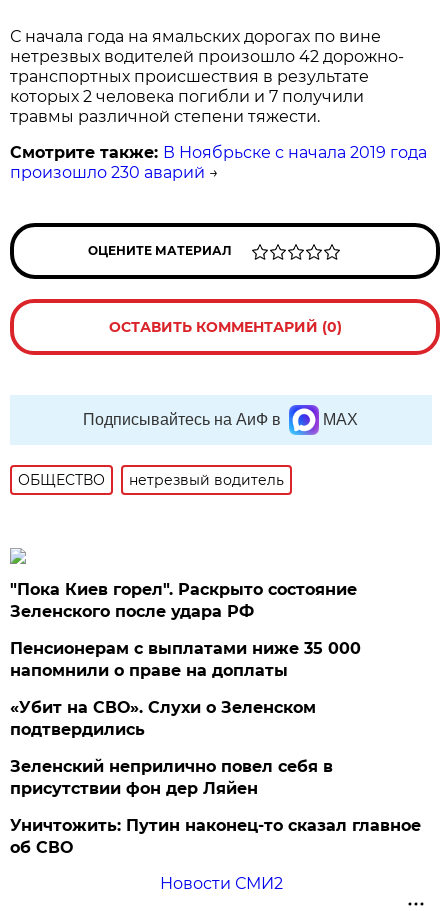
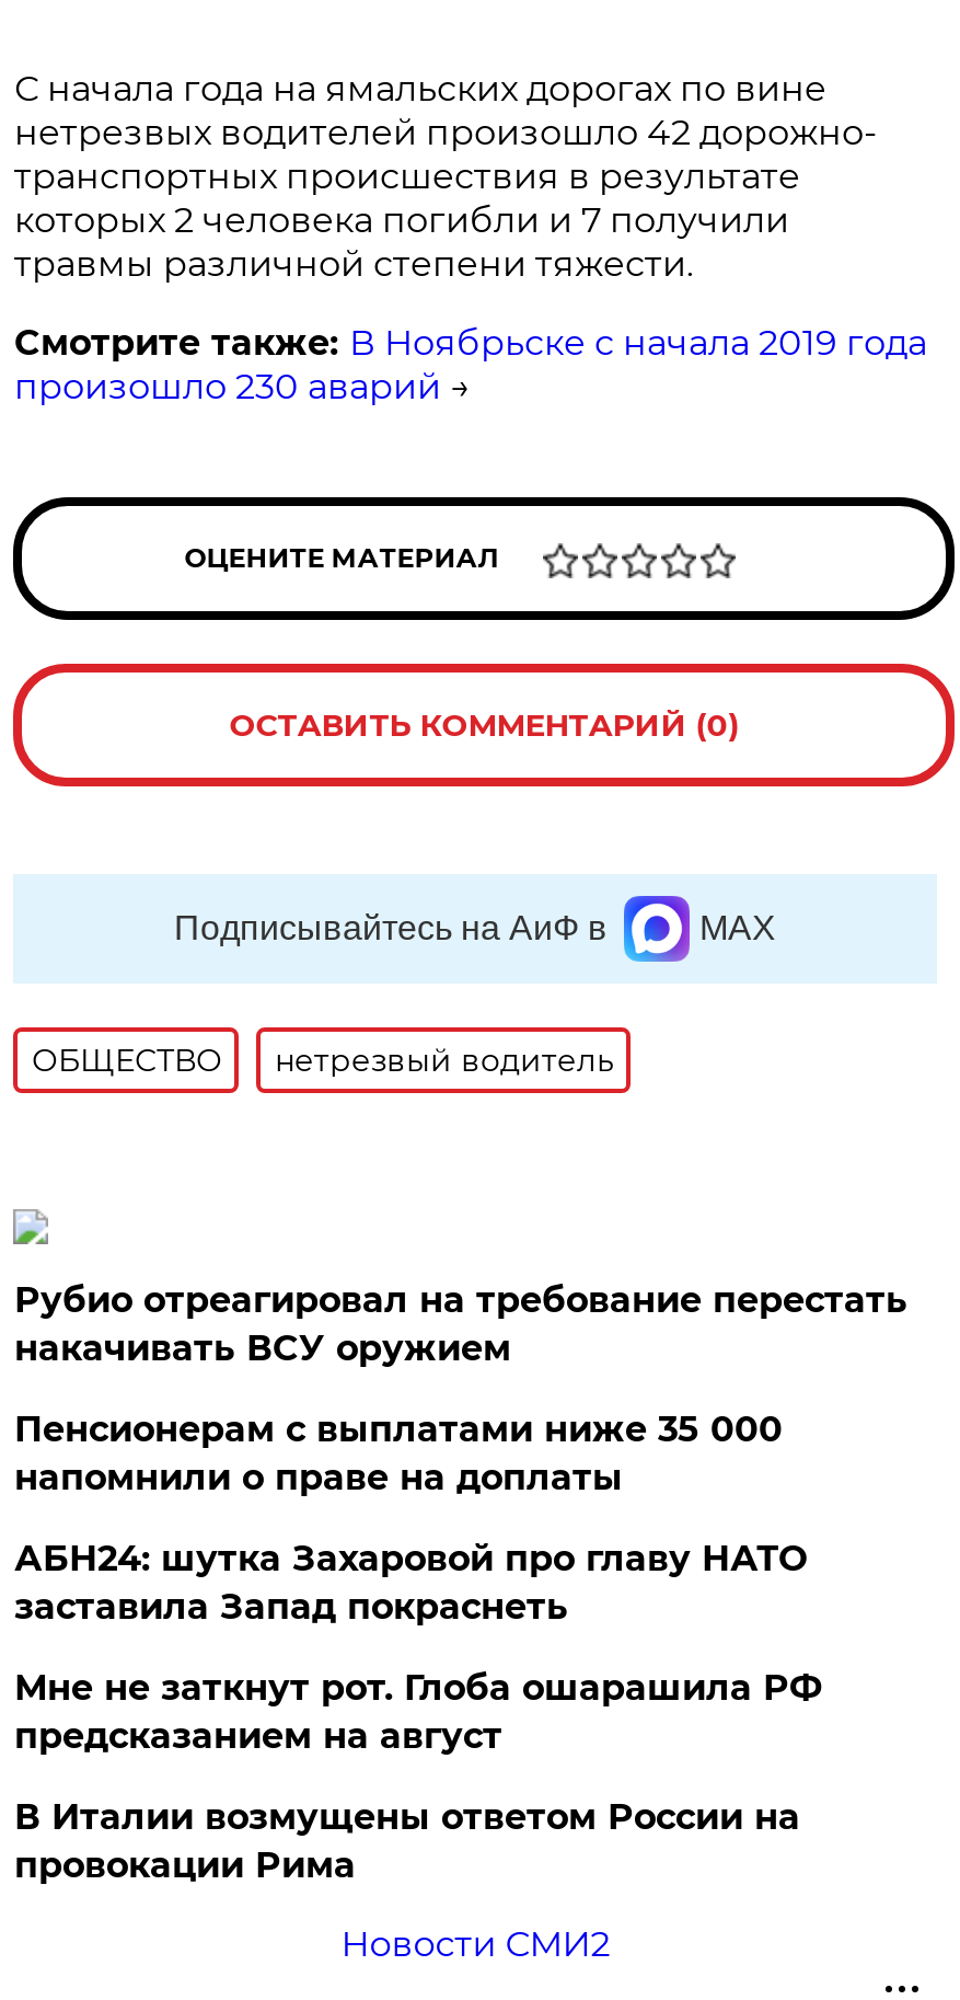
- "Пока Киев горел". Раскрыто состояние
- Зеленского после удара РФ
+ Рубио отреагировал на требование перестать
+ накачивать ВСУ оружием

- «Убит на СВО». Слухи о Зеленском
- подтвердились
+ АБН24: шутка Захаровой про главу НАТО
+ заставила Запад покраснеть

- Зеленский неприлично повел cебя в
- присутствии фон дер Ляйен
+ Мне не заткнут рот. Глоба ошарашила РФ
+ предсказанием на август

- Уничтожить: Путин наконец-то сказал главное
- об СВО
+ В Италии возмущены ответом России на
+ провокации Рима
